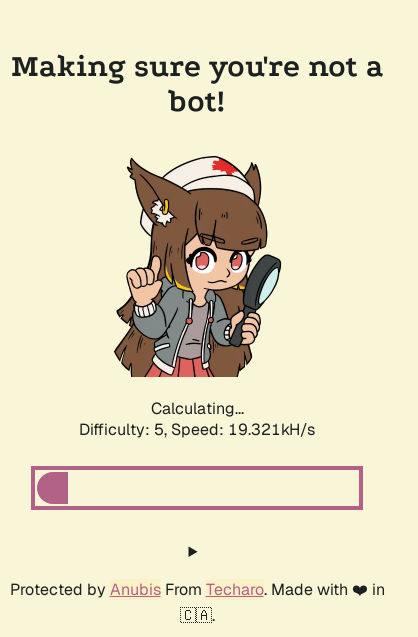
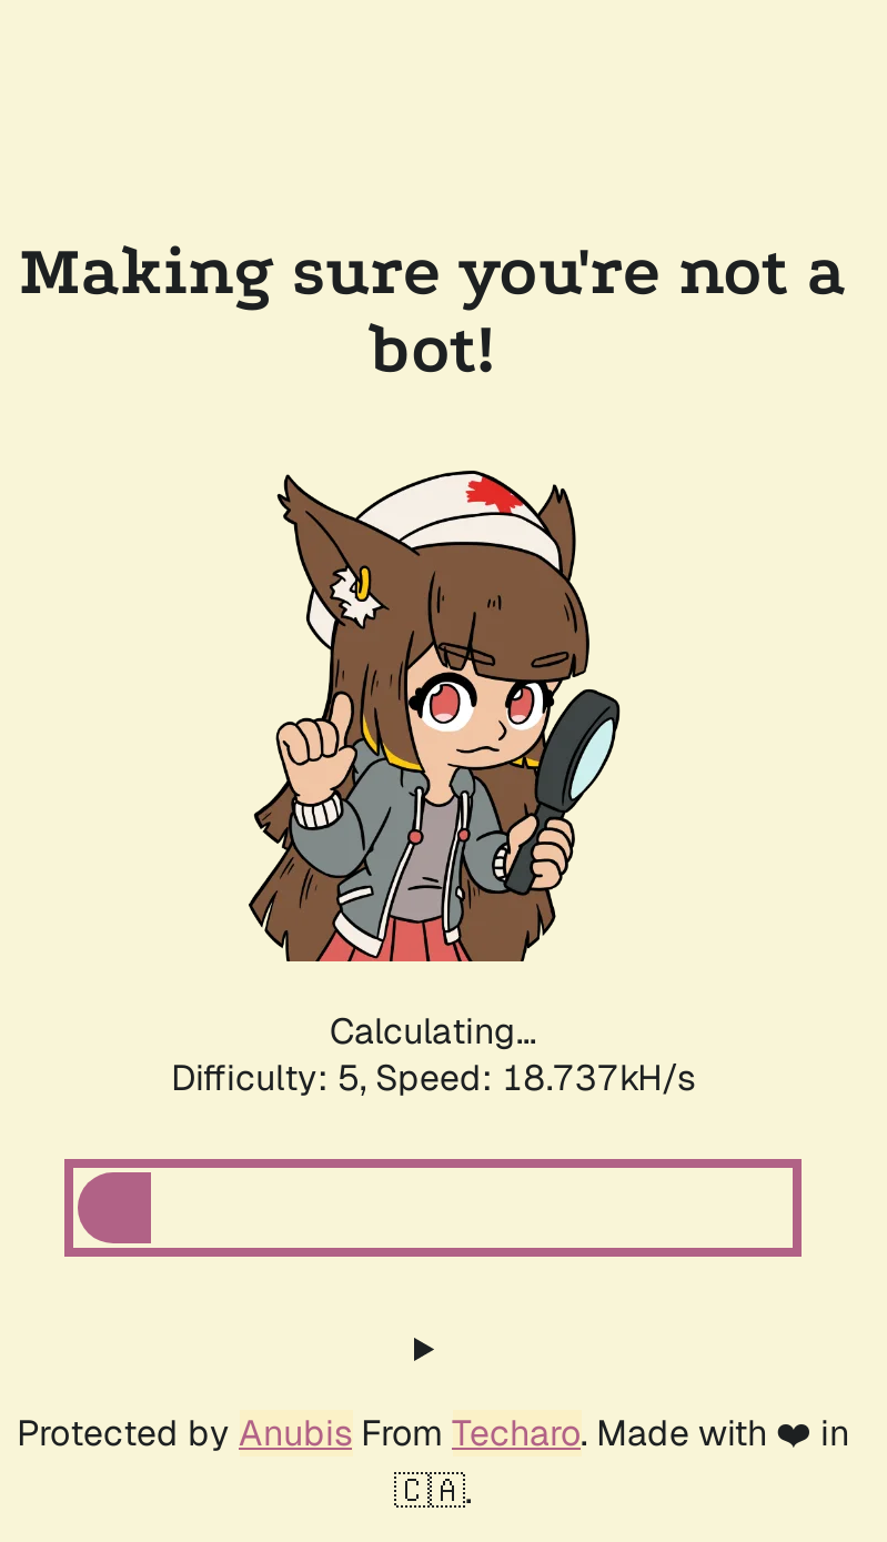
- Difficulty: 5, Speed: 19.321kH/s
+ Difficulty: 5, Speed: 18.737kH/s
